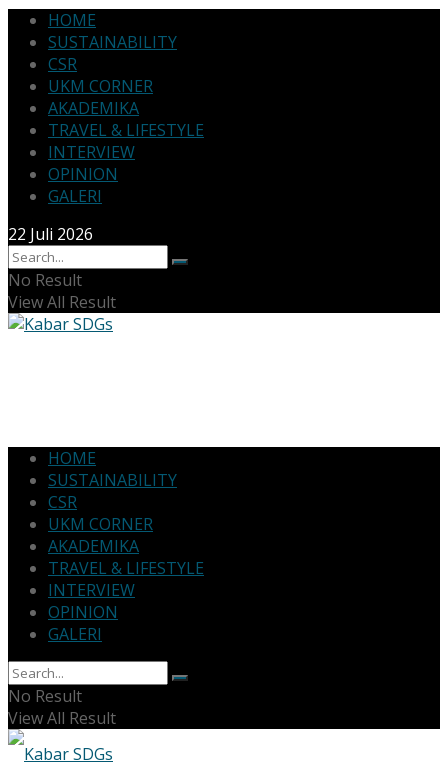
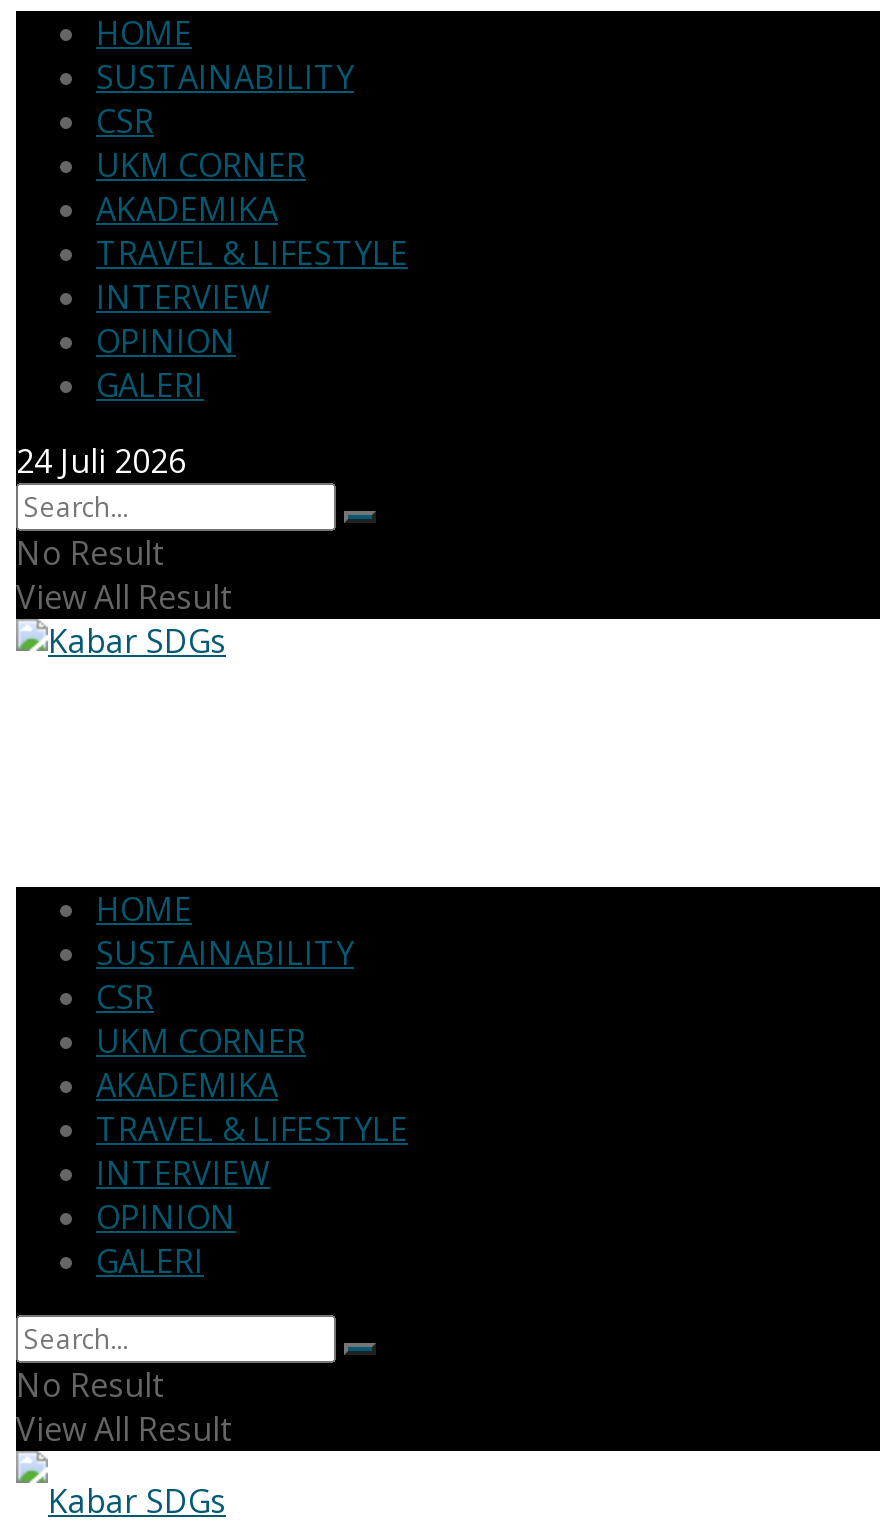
- 22 Juli 2026
+ 24 Juli 2026
